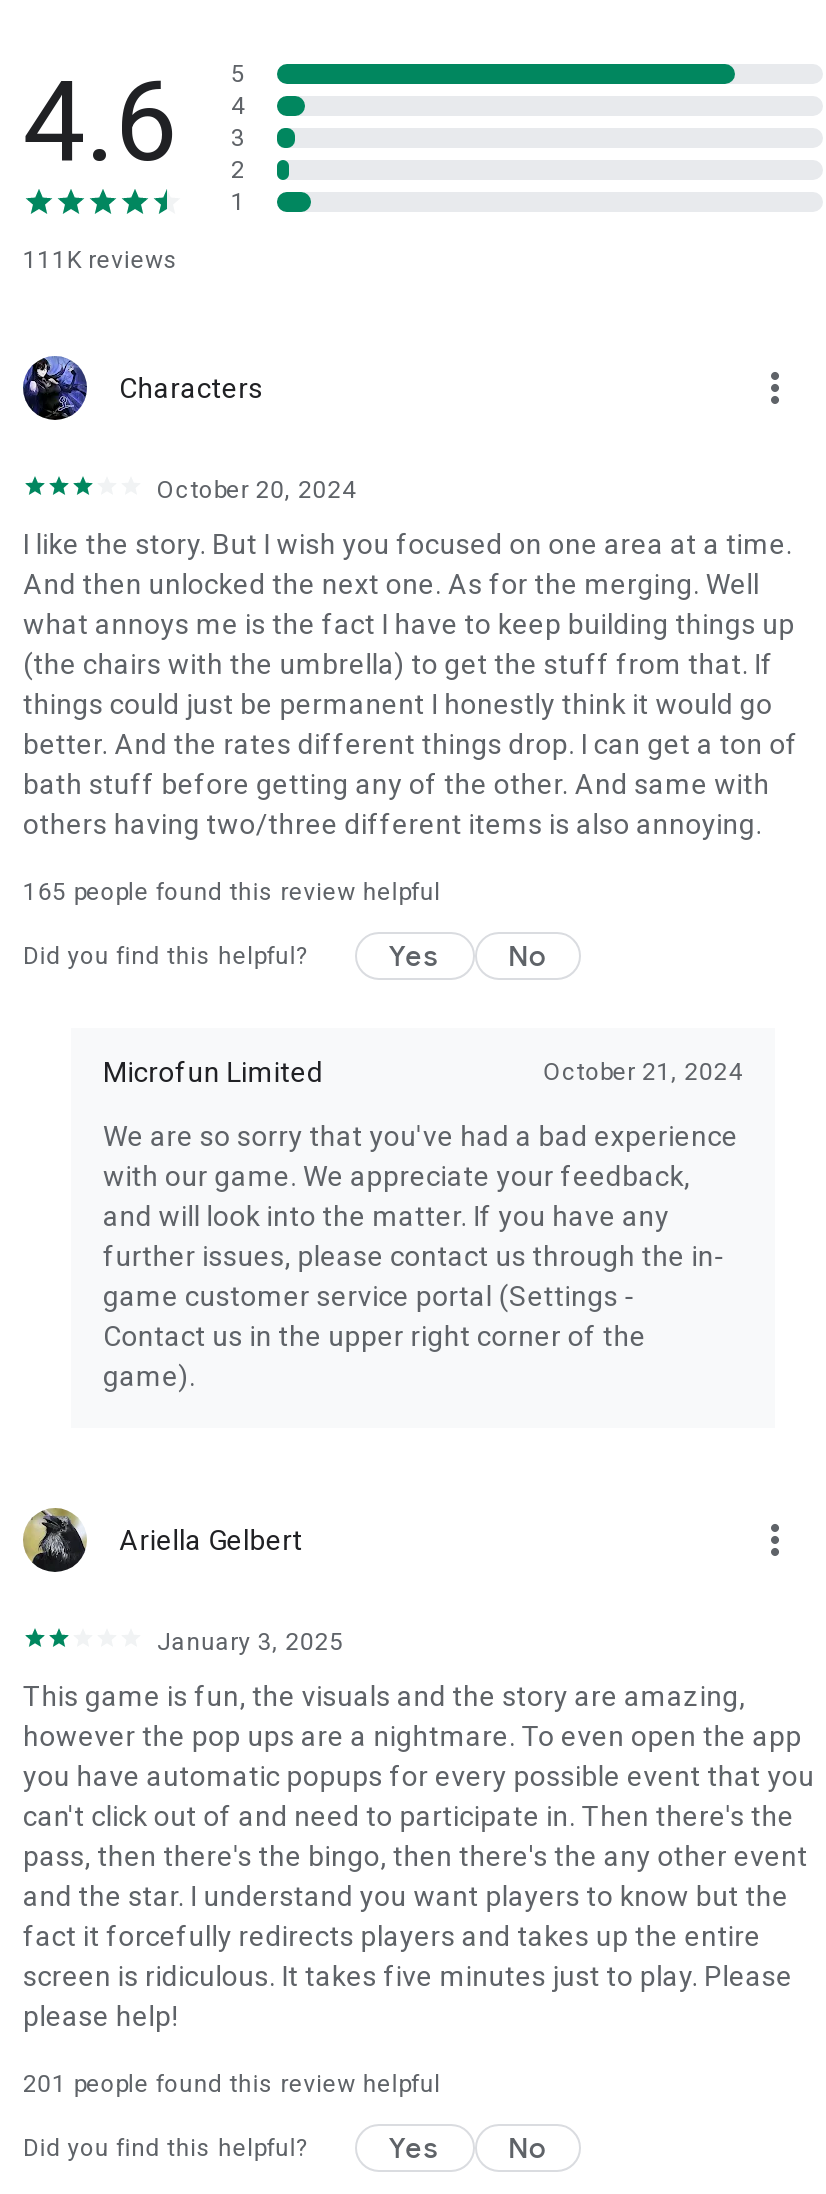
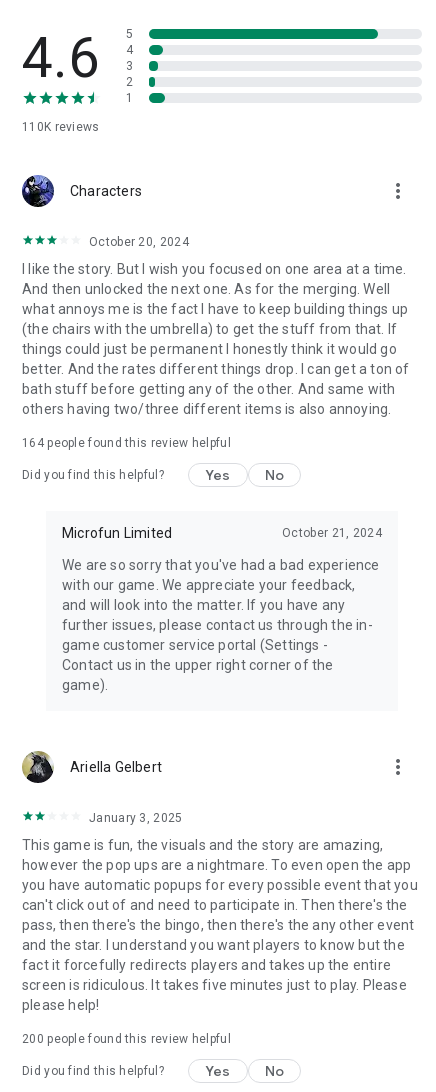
- 111K reviews
+ 110K reviews

- 165 people found this review helpful
+ 164 people found this review helpful

- 201 people found this review helpful
+ 200 people found this review helpful
